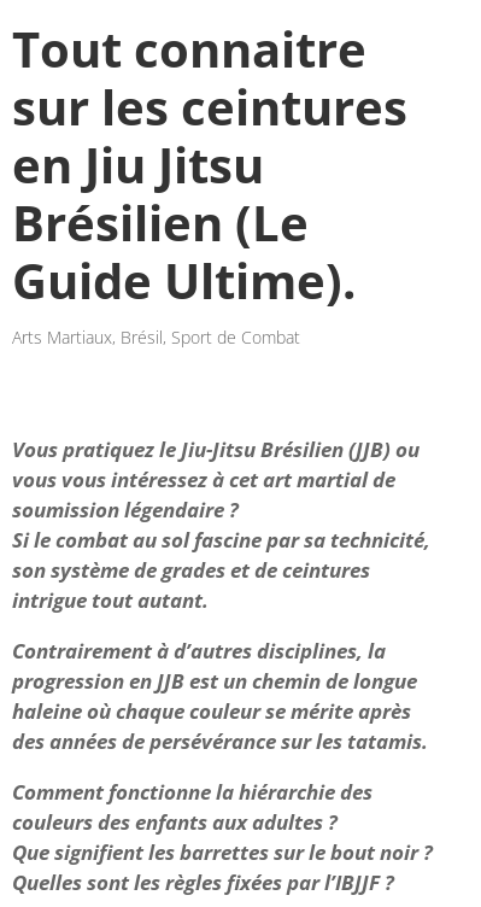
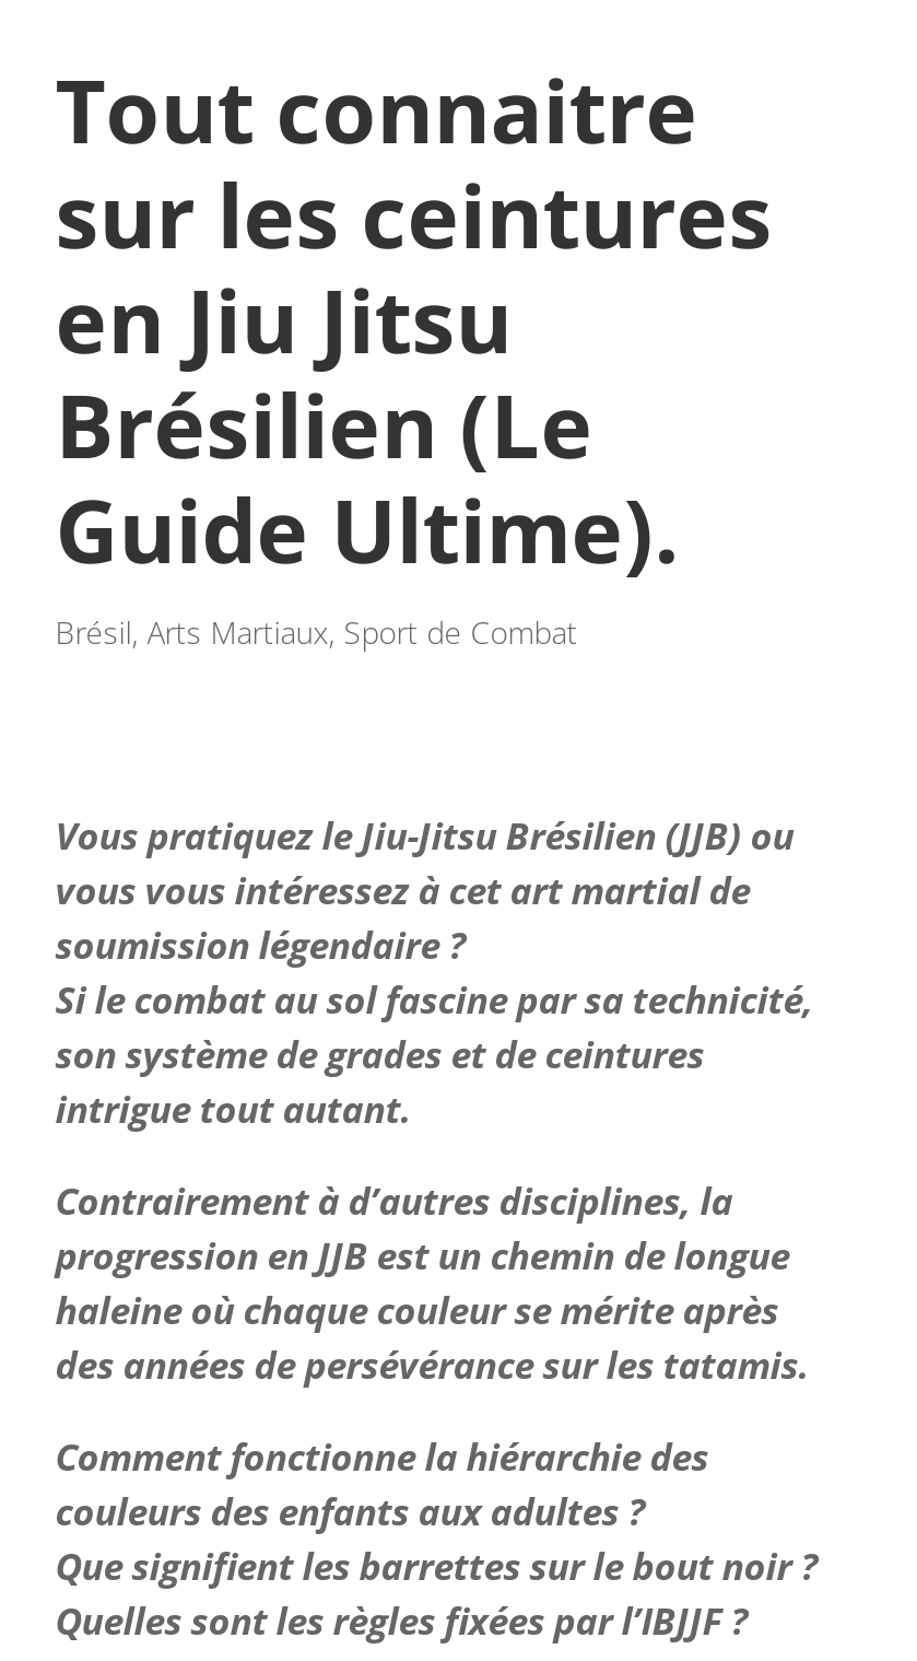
- Arts Martiaux, Brésil, Sport de Combat
+ Brésil, Arts Martiaux, Sport de Combat
